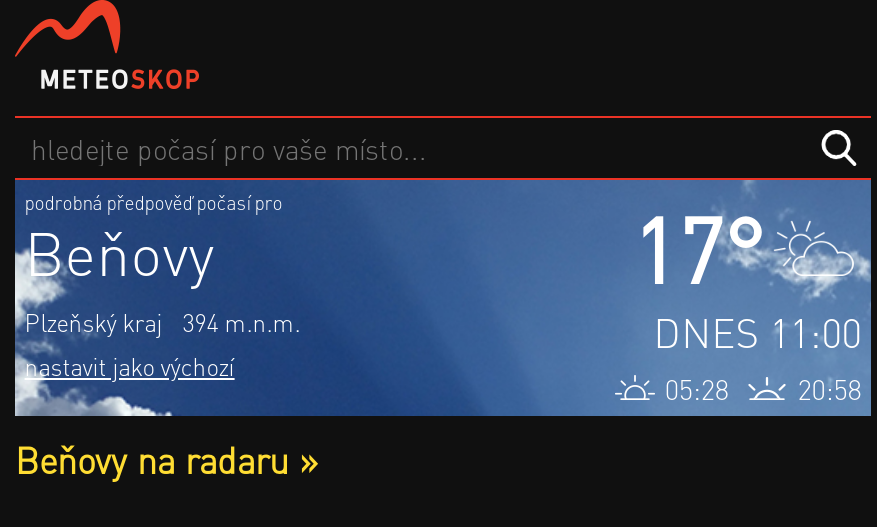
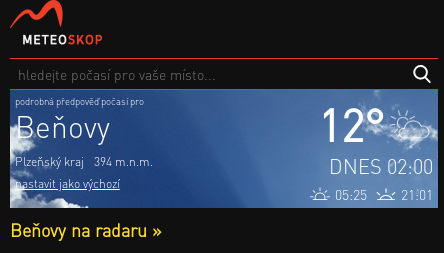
- 17°
+ 12°

- DNES 11:00
+ DNES 02:00

- 05:28
+ 05:25

- 20:58
+ 21:01
